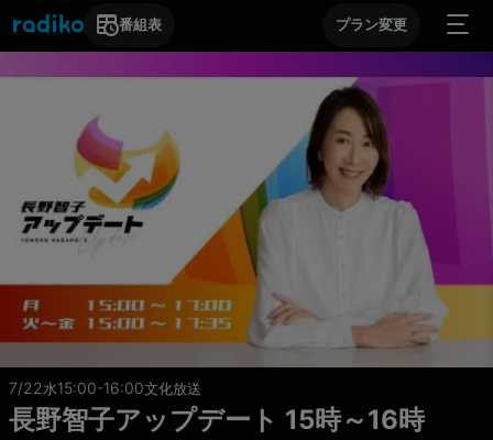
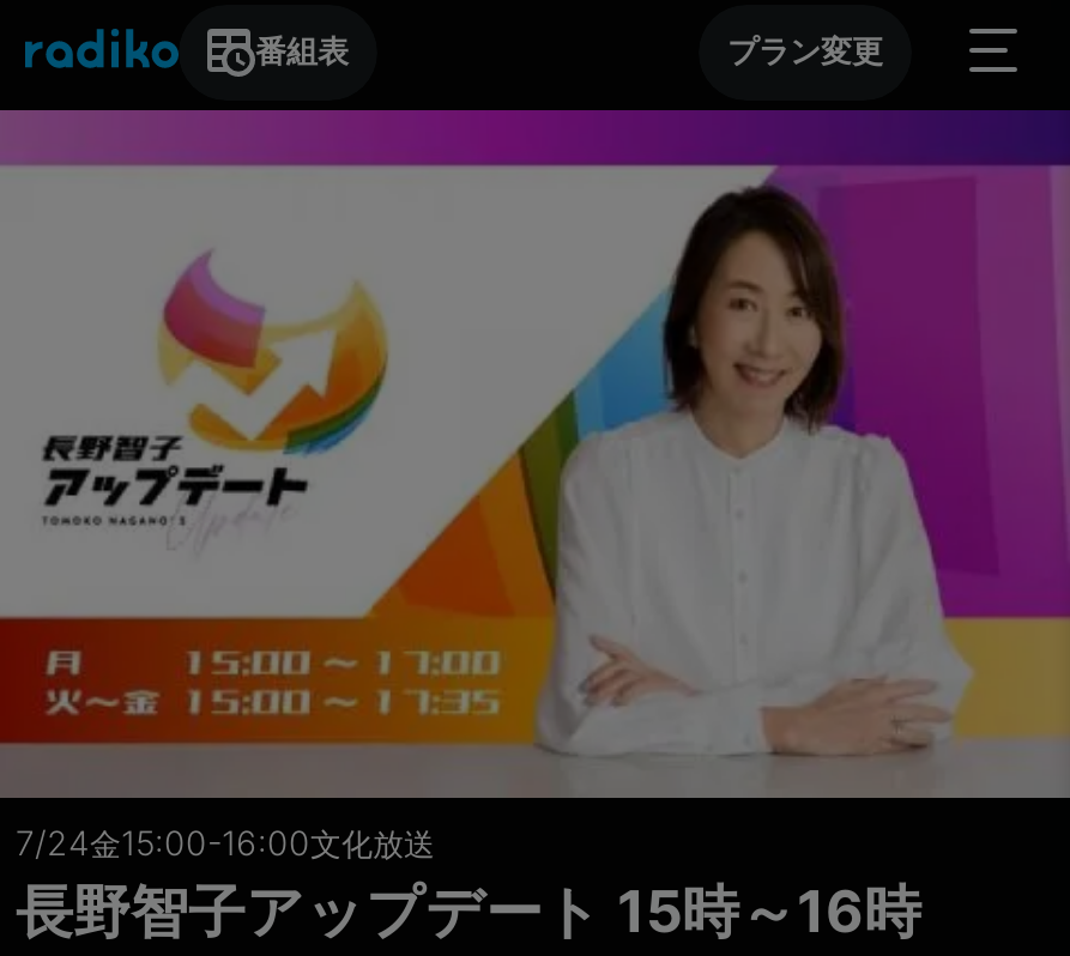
- 7/22水15:00-16:00文化放送
+ 7/24金15:00-16:00文化放送
